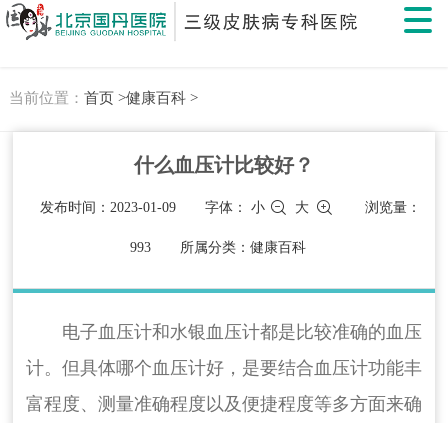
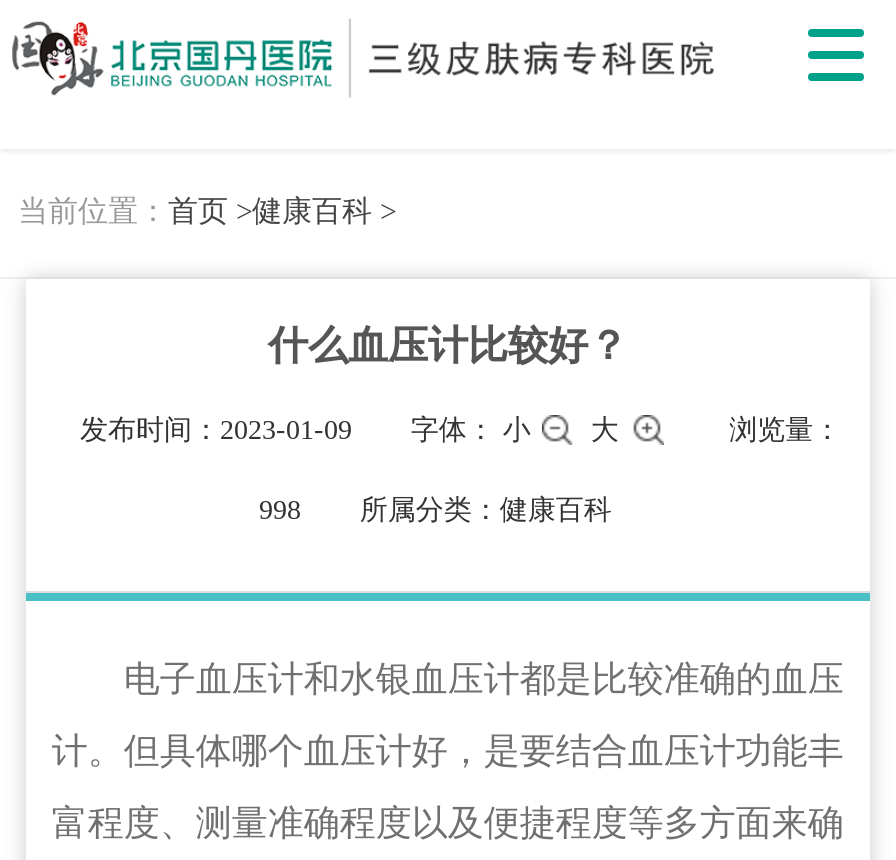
- 993 所属分类：健康百科
+ 998 所属分类：健康百科
